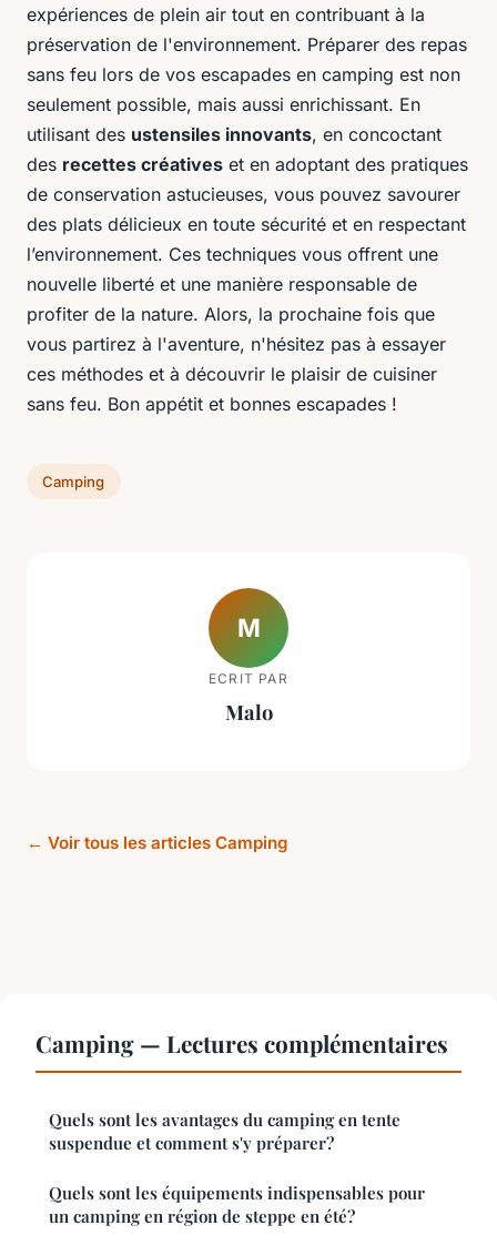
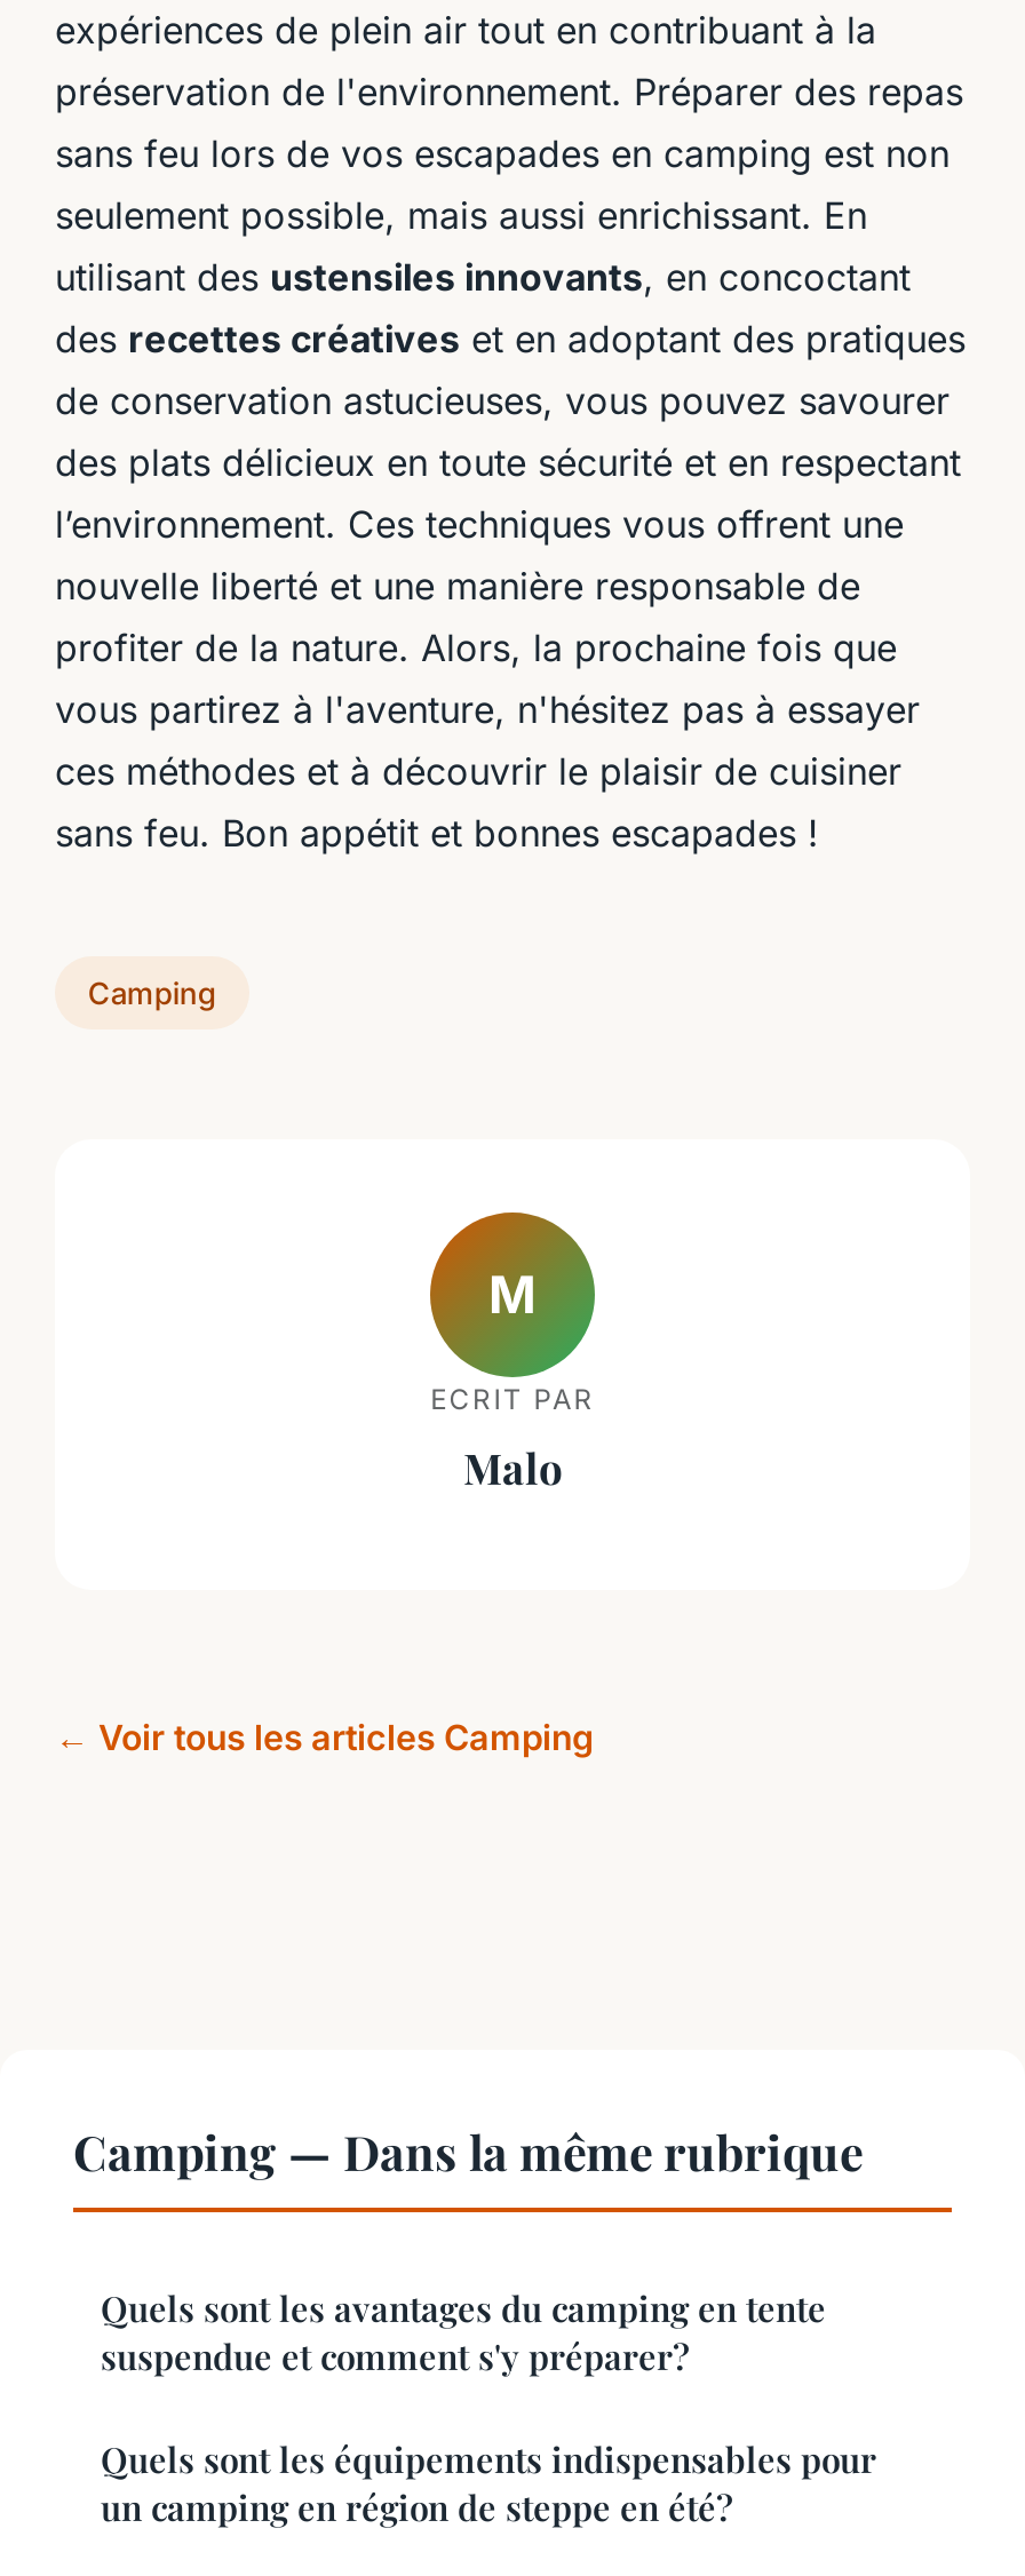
- Camping — Lectures complémentaires
+ Camping — Dans la même rubrique
